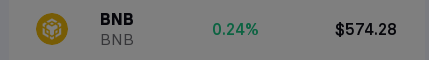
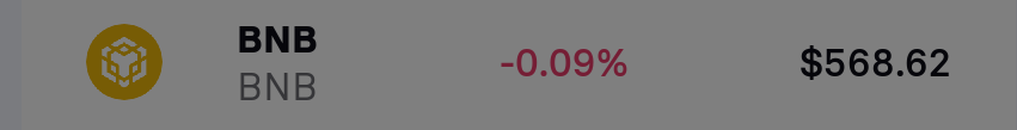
- 0.24%
+ -0.09%

- $574.28
+ $568.62
